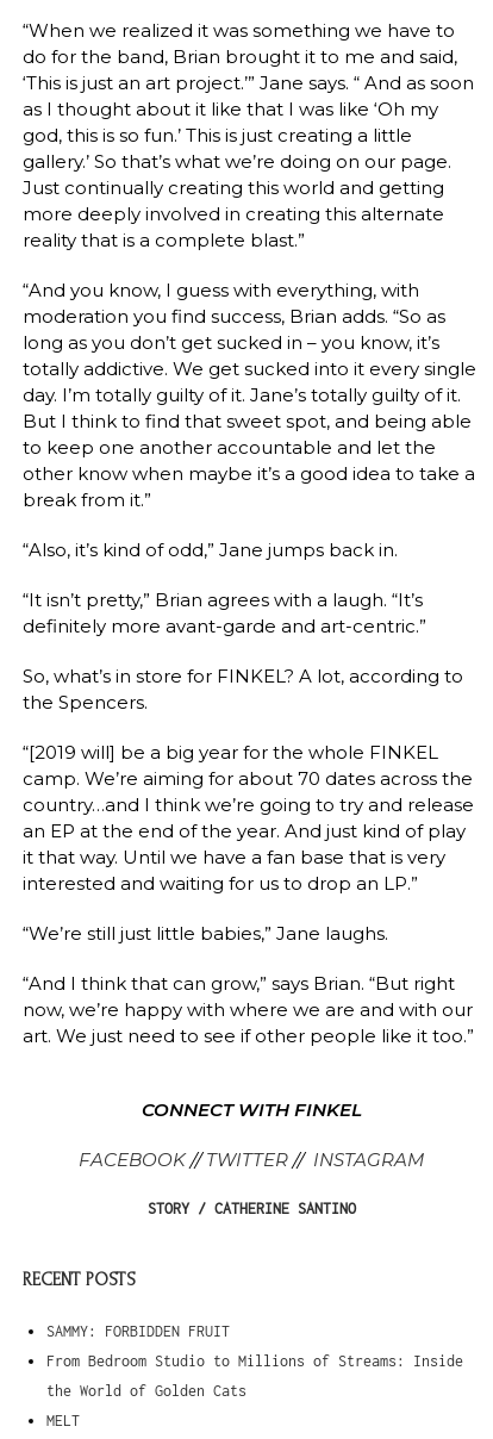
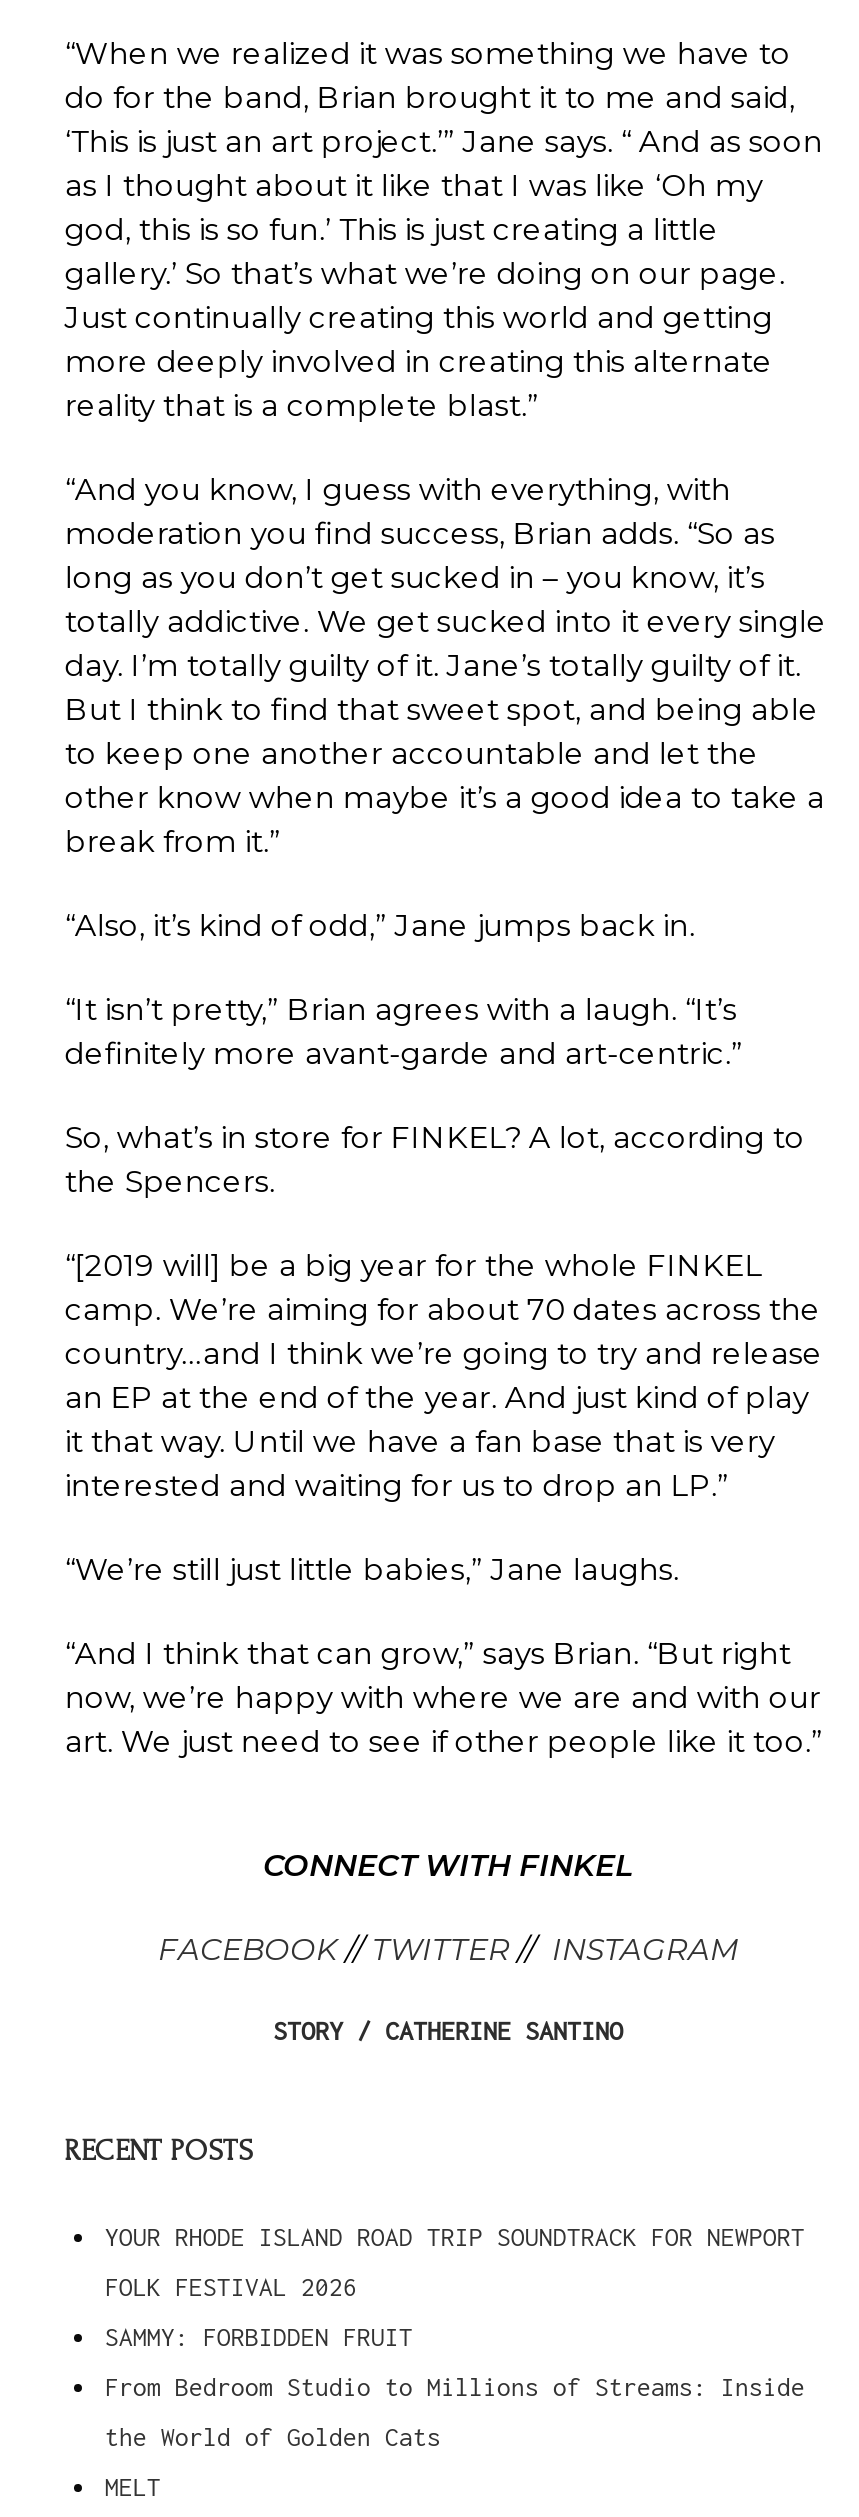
+ YOUR RHODE ISLAND ROAD TRIP SOUNDTRACK FOR NEWPORT
+ FOLK FESTIVAL 2026
